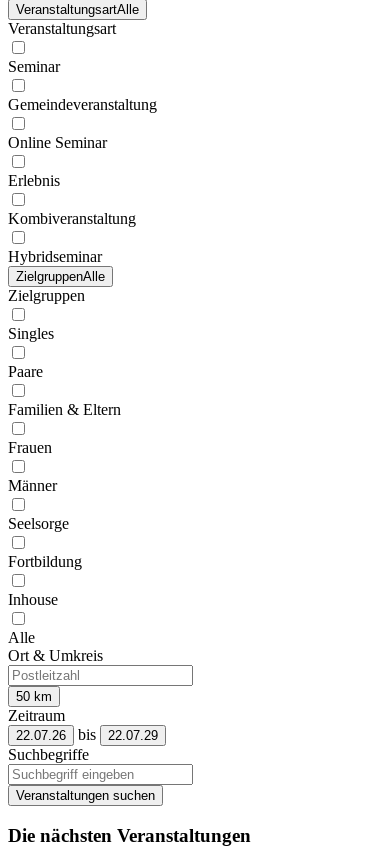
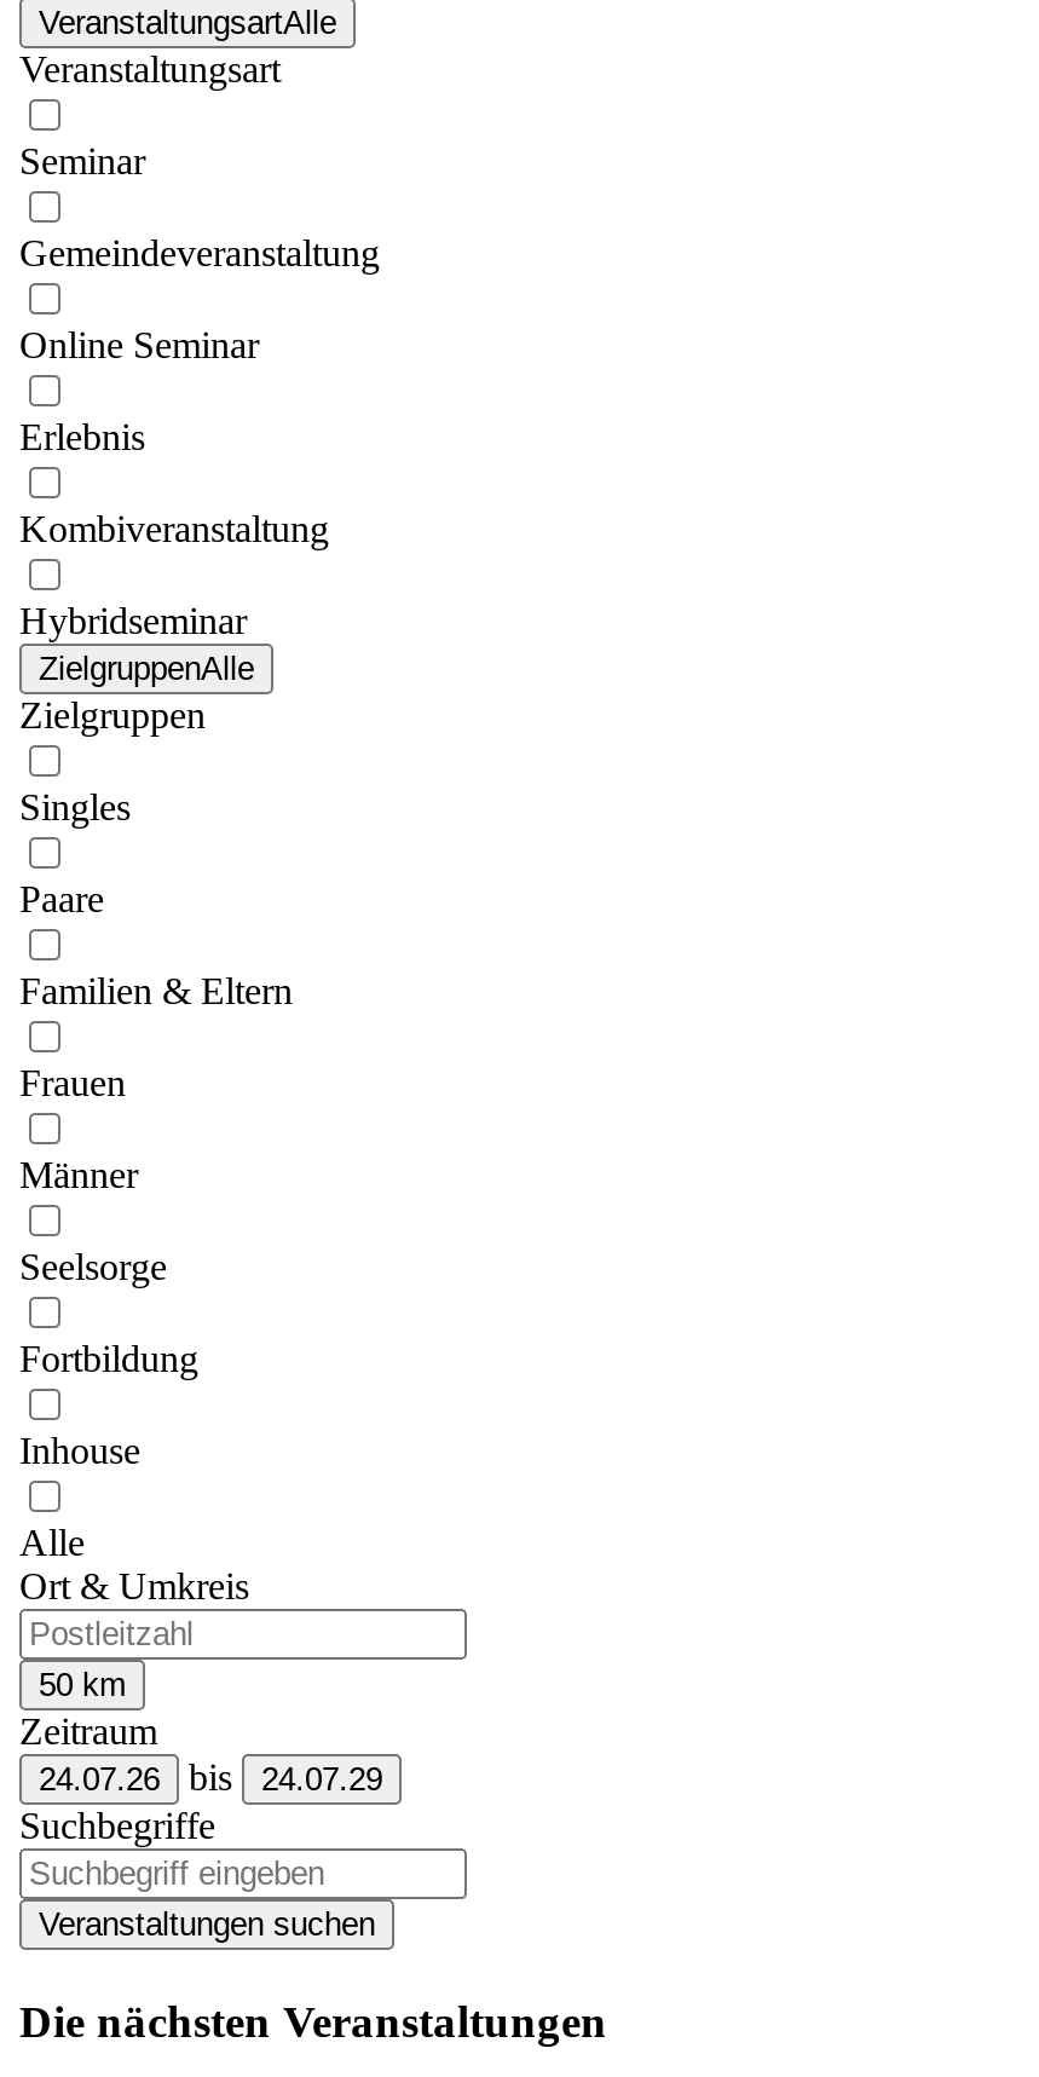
- 22.07.26 bis 22.07.29
+ 24.07.26 bis 24.07.29
